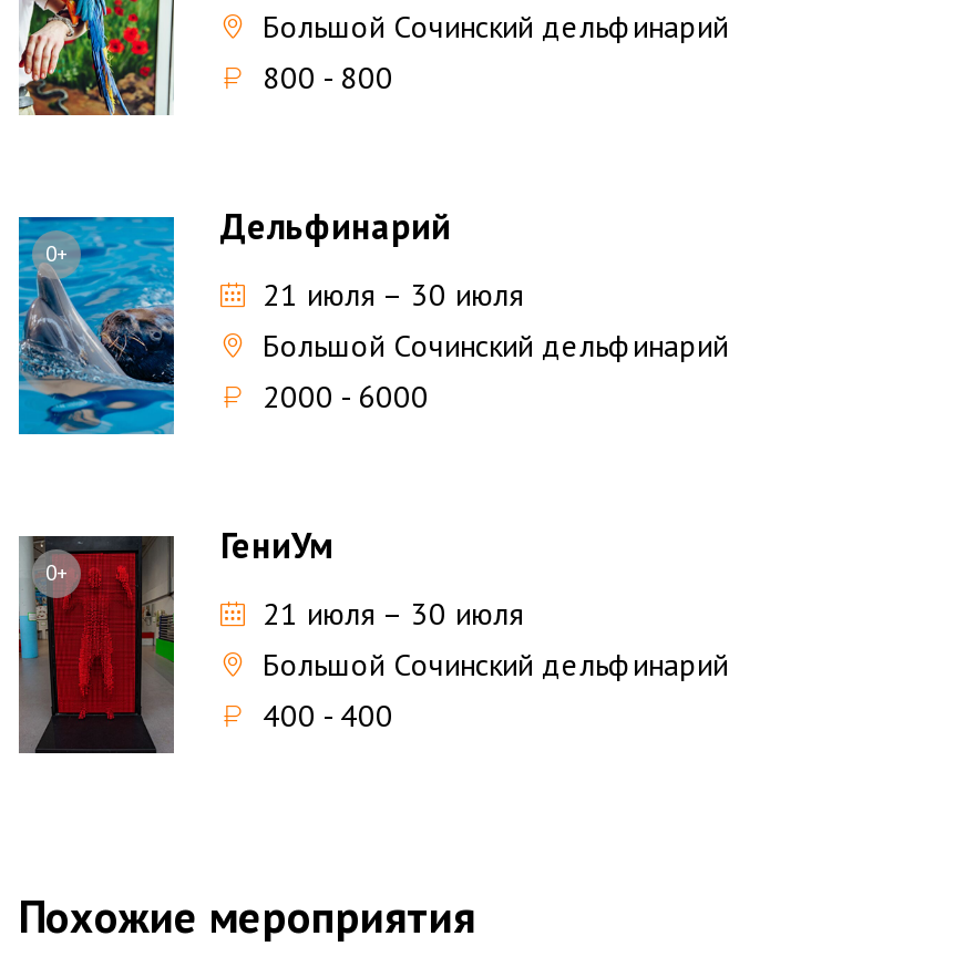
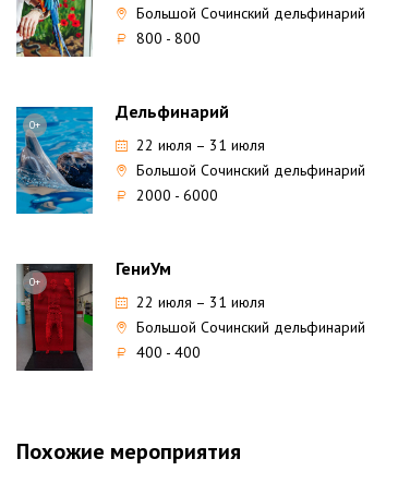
- 21 июля – 30 июля
+ 22 июля – 31 июля

- 21 июля – 30 июля
+ 22 июля – 31 июля
